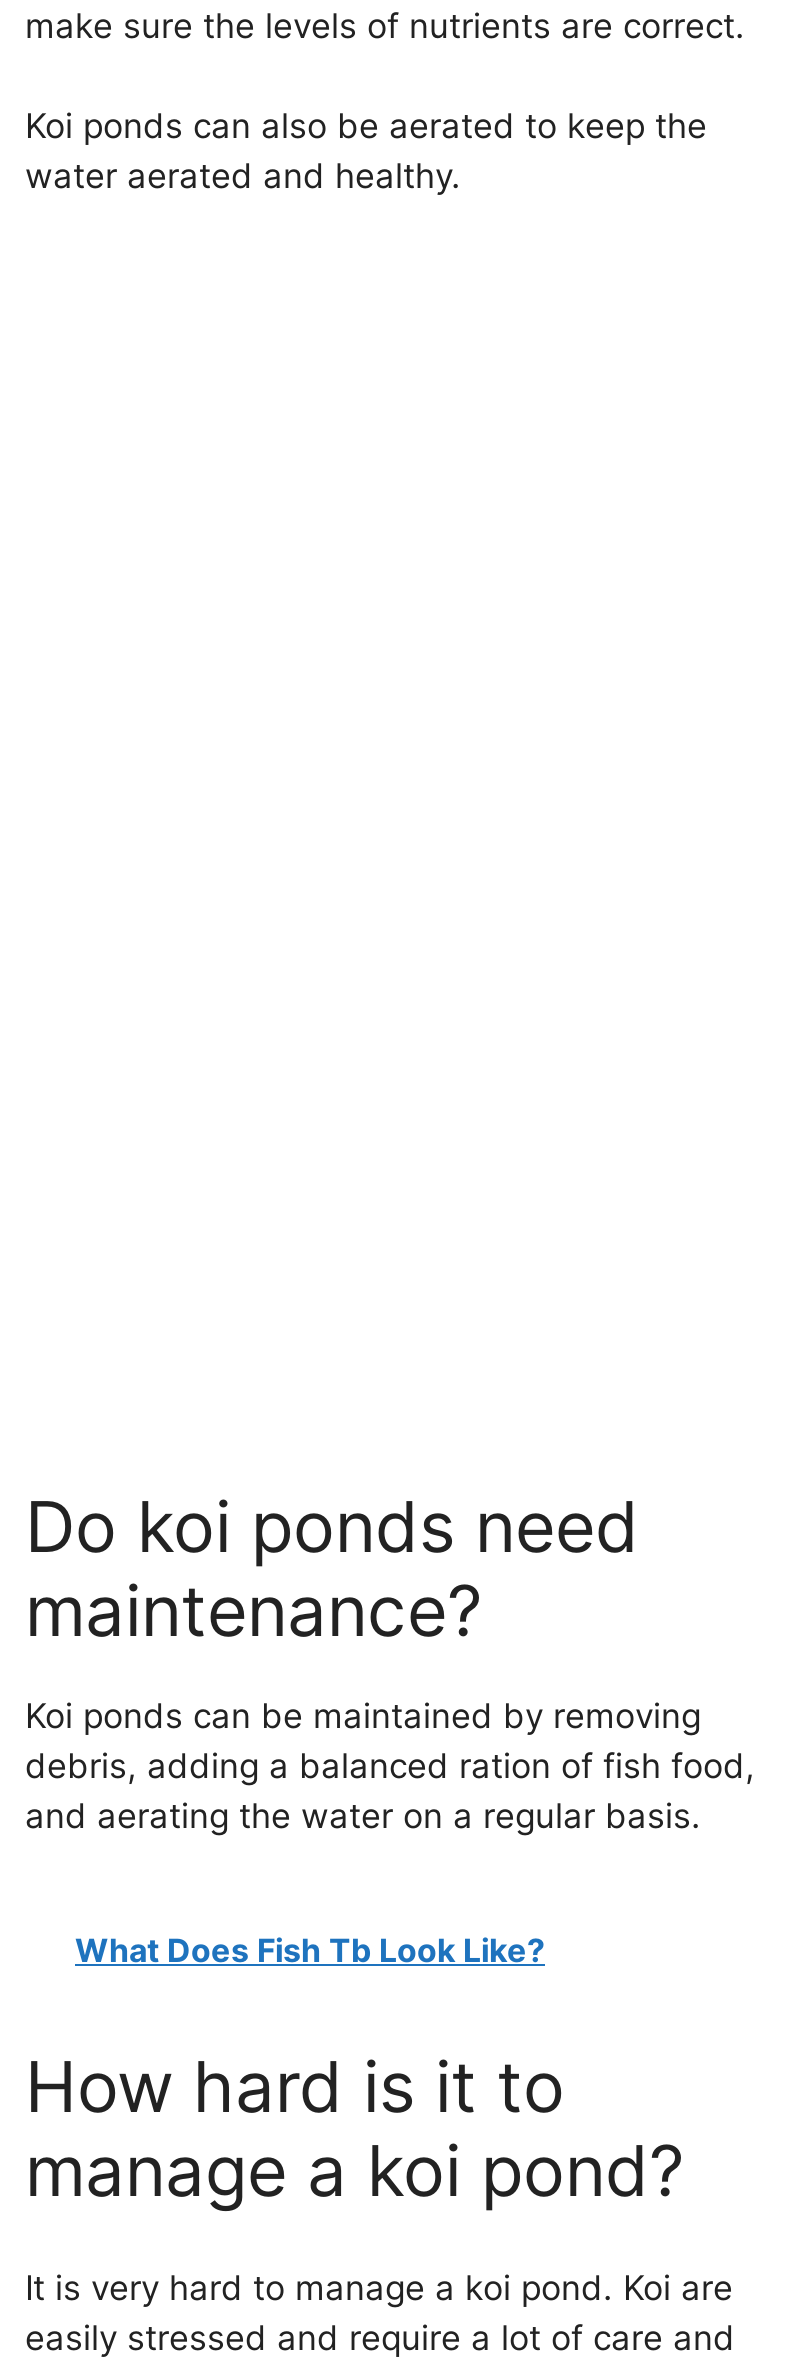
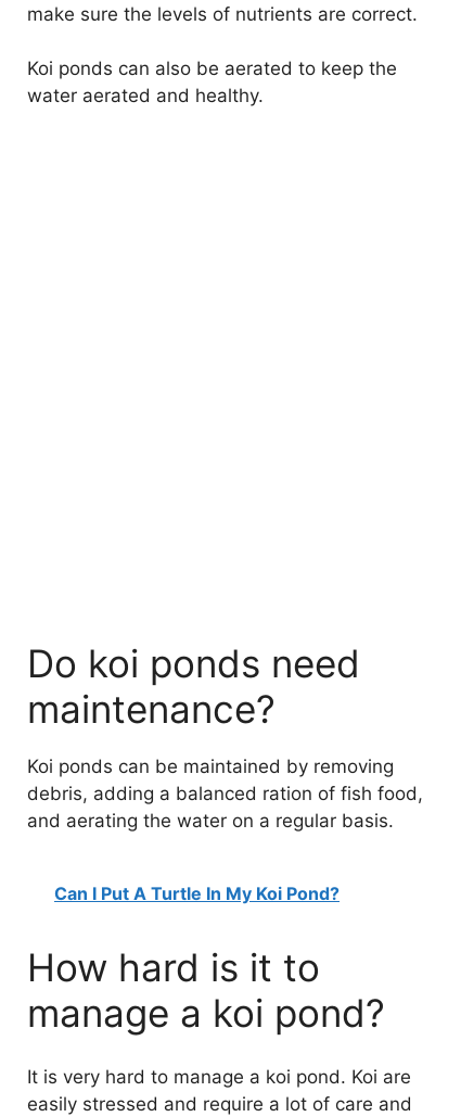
- What Does Fish Tb Look Like?
+ Can I Put A Turtle In My Koi Pond?
